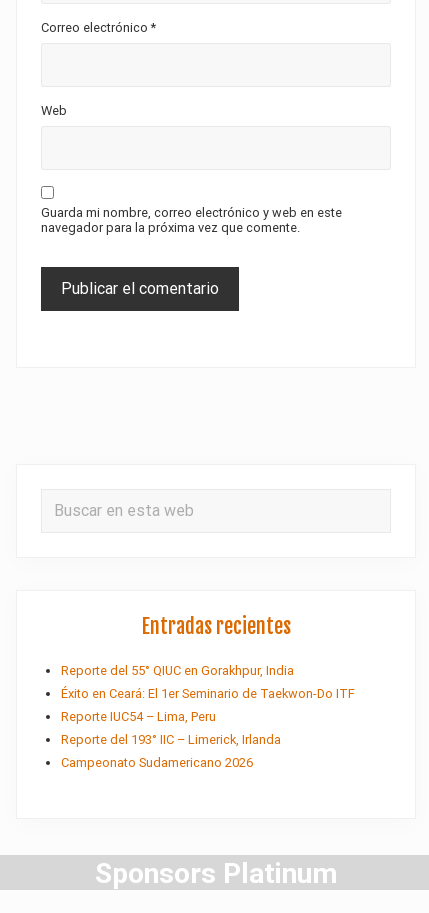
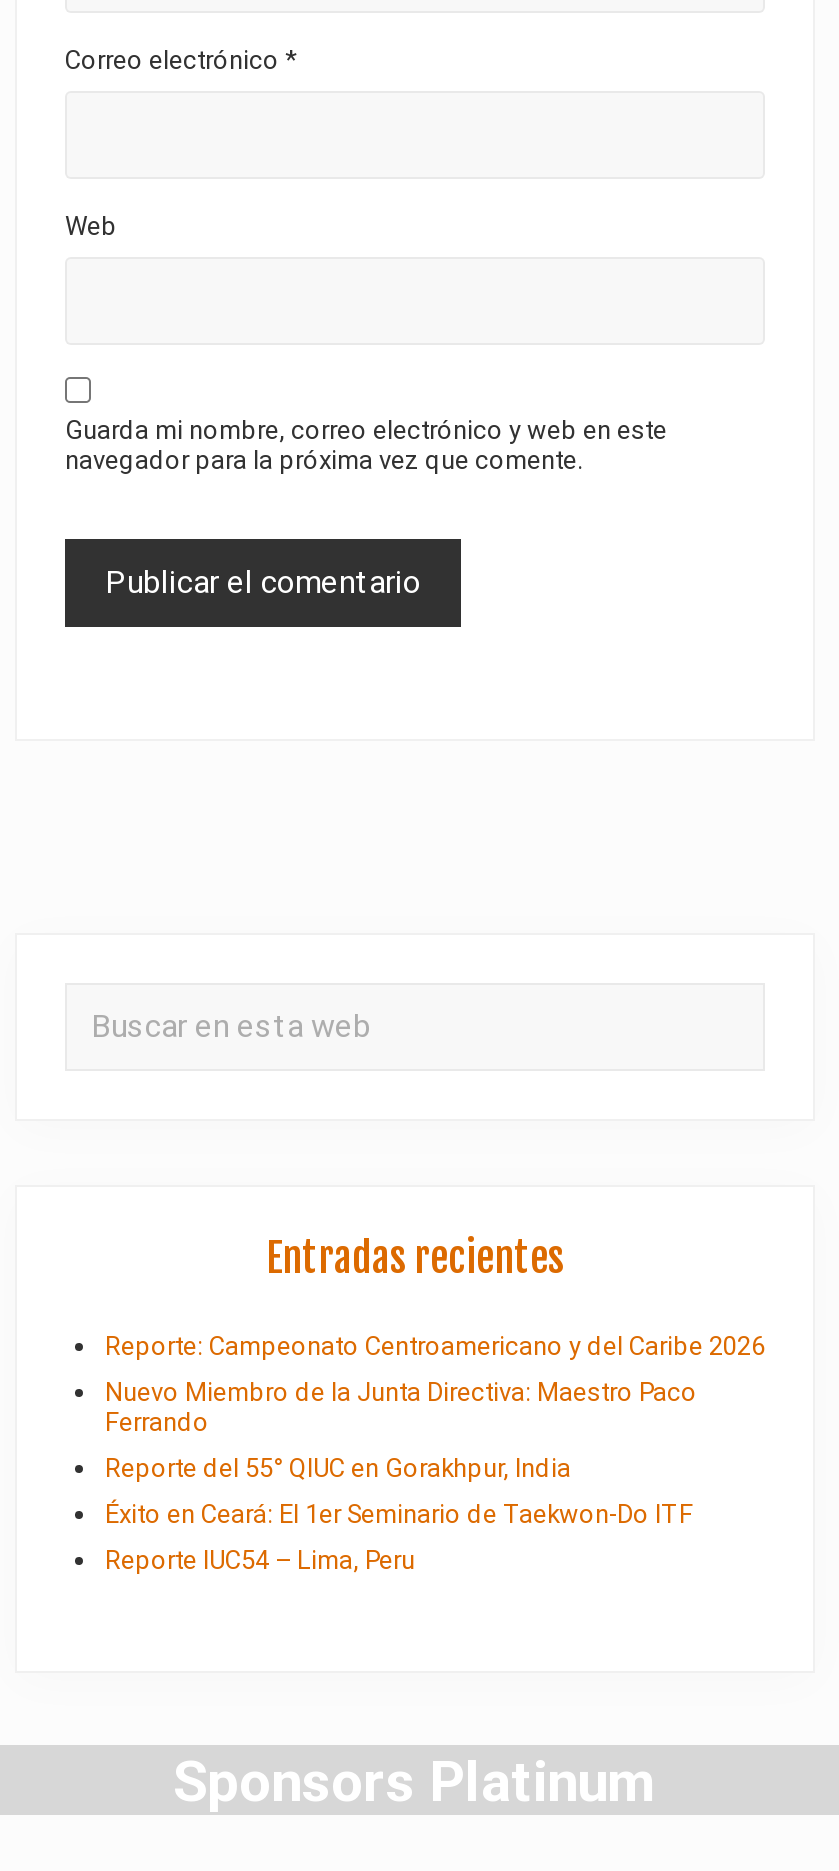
+ Reporte: Campeonato Centroamericano y del Caribe 2026
+ Nuevo Miembro de la Junta Directiva: Maestro Paco
+ Ferrando

moved down: Reporte del 55° QIUC en Gorakhpur, India | Éxito en Ceará: El 1er Seminario de Taekwon-Do ITF | Reporte IUC54 – Lima, Peru

- Reporte del 193° IIC – Limerick, Irlanda
- Campeonato Sudamericano 2026
